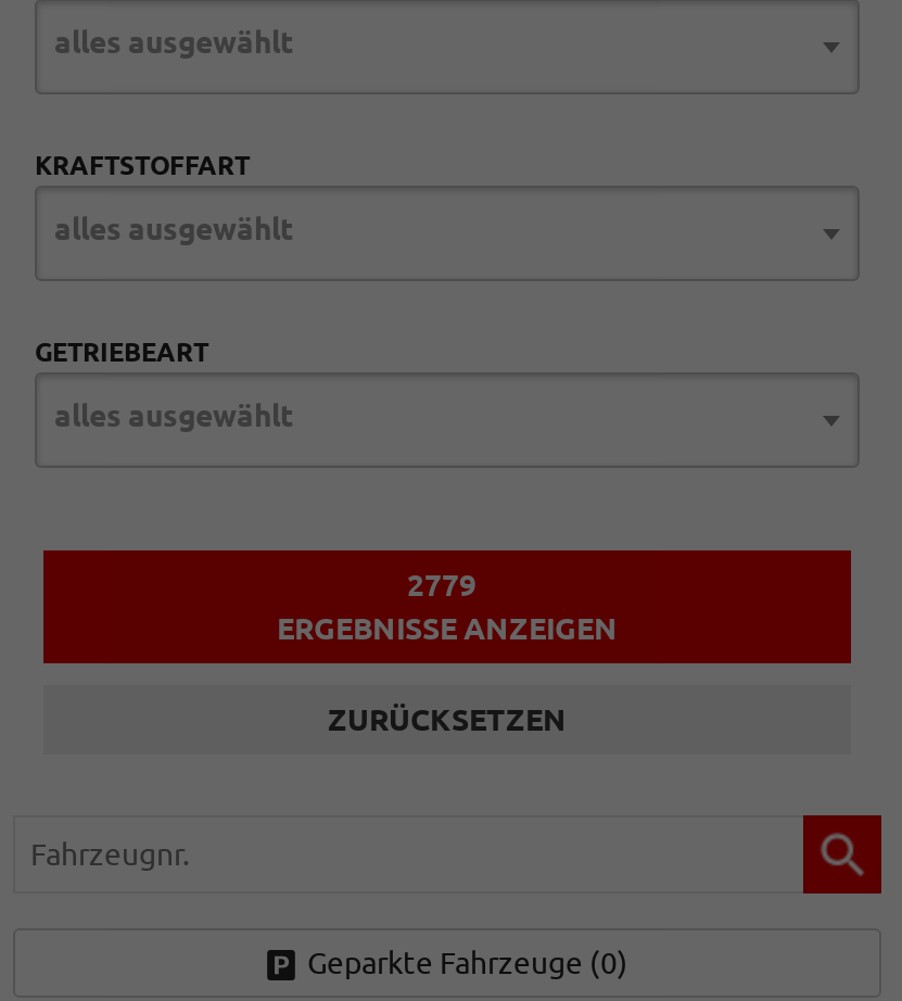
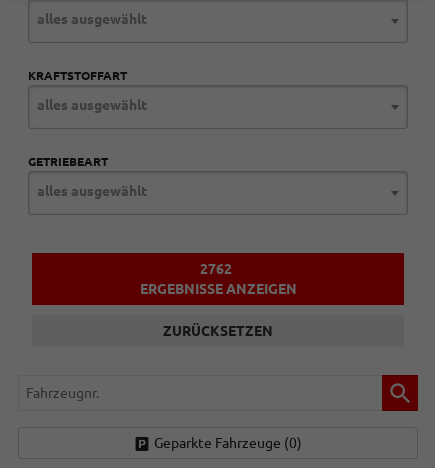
- 2779
+ 2762
